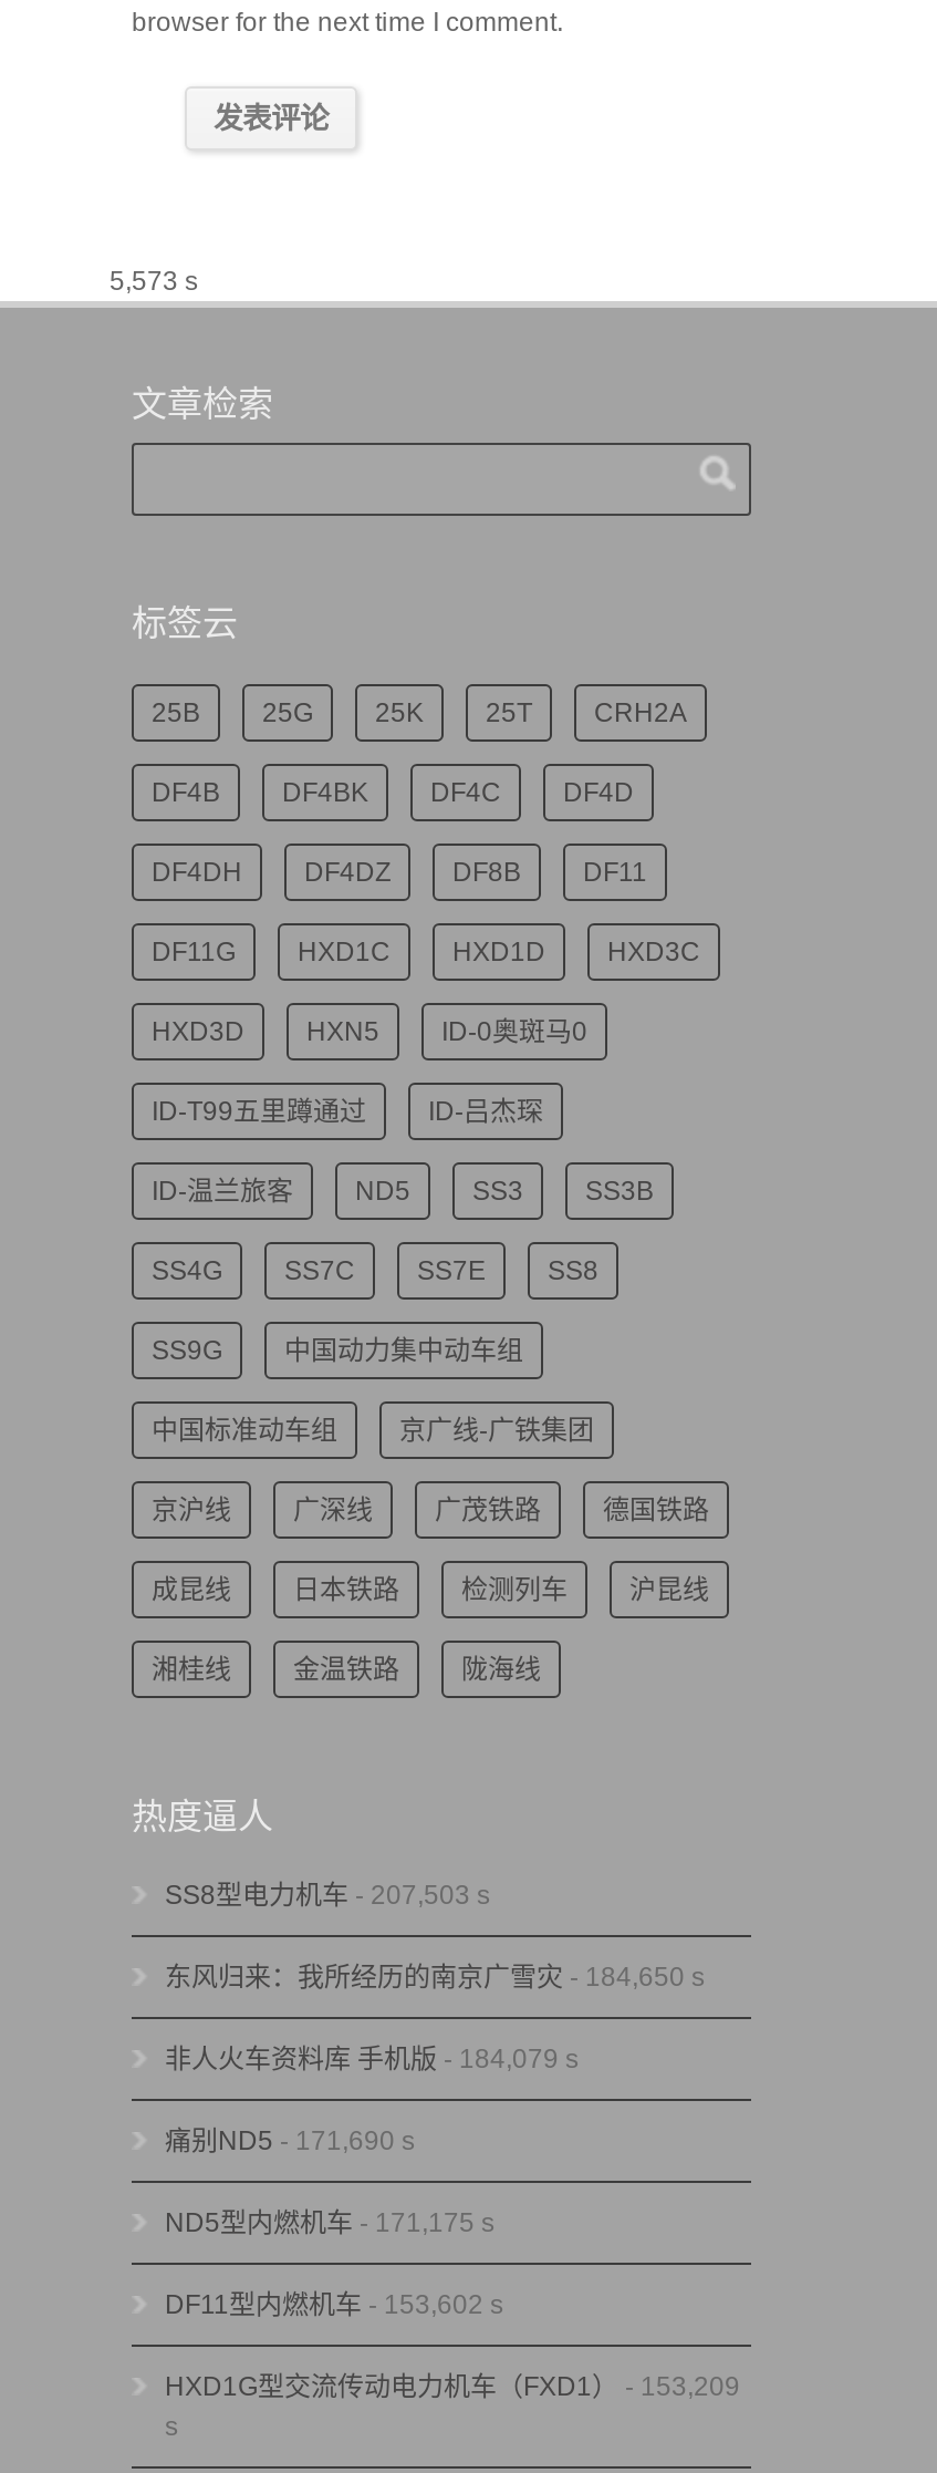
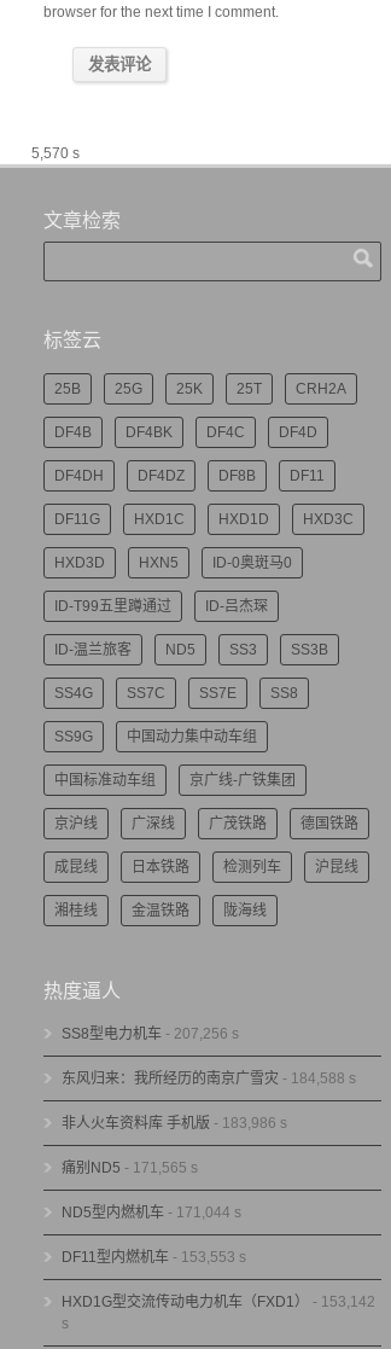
- 5,573 s
+ 5,570 s

- SS8型电力机车- 207,503 s
+ SS8型电力机车- 207,256 s

- 东风归来：我所经历的南京广雪灾- 184,650 s
+ 东风归来：我所经历的南京广雪灾- 184,588 s

- 非人火车资料库 手机版- 184,079 s
+ 非人火车资料库 手机版- 183,986 s

- 痛别ND5 - 171,690 s
+ 痛别ND5 - 171,565 s

- ND5型内燃机车- 171,175 s
+ ND5型内燃机车- 171,044 s

- DF11型内燃机车- 153,602 s
+ DF11型内燃机车- 153,553 s

- HXD1G型交流传动电力机车（FXD1）- 153,209
+ HXD1G型交流传动电力机车（FXD1）- 153,142
